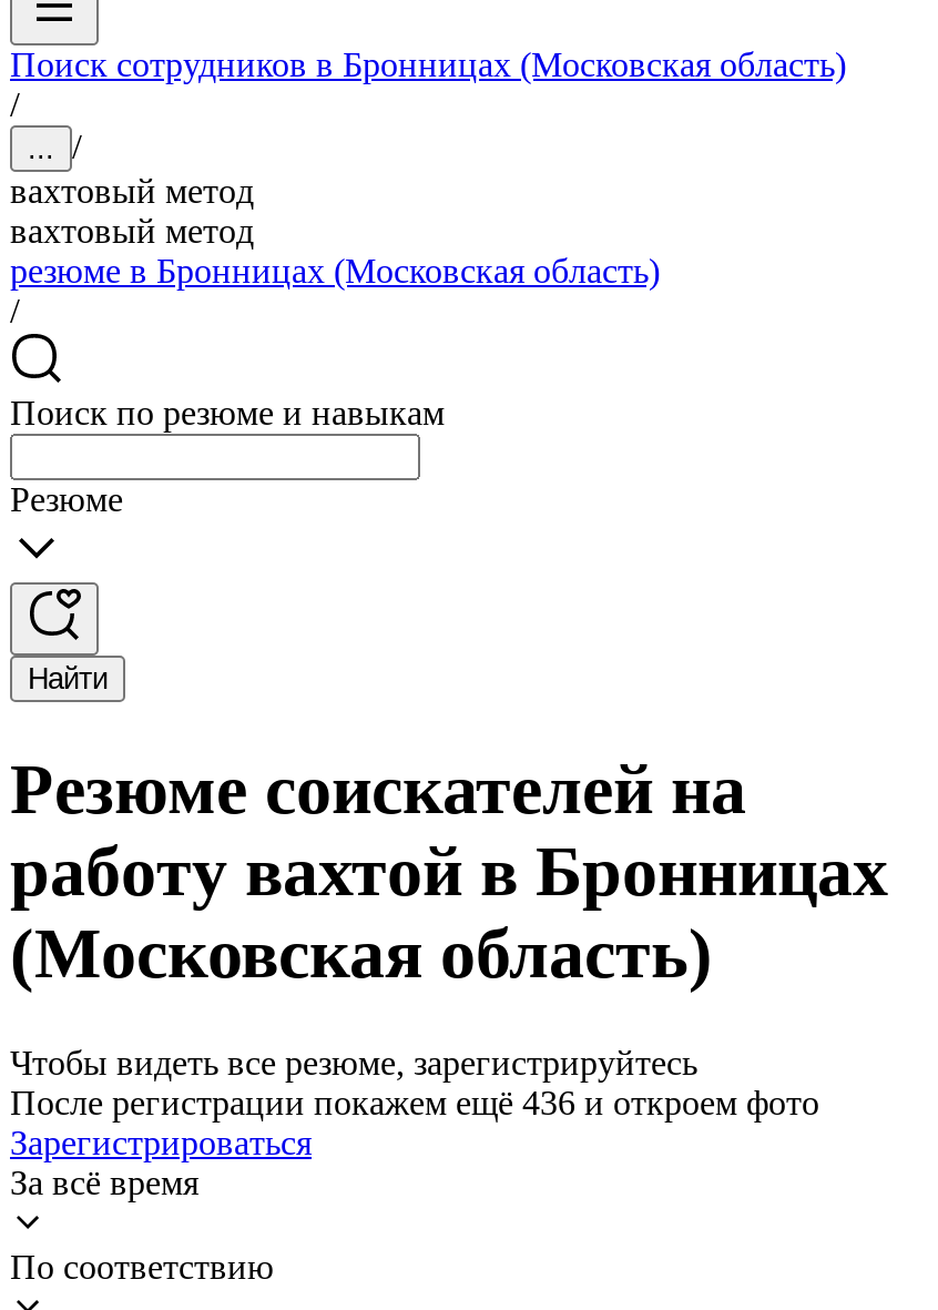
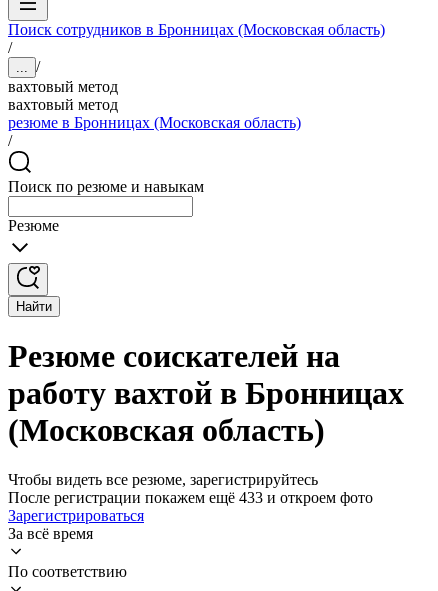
- После регистрации покажем ещё 436 и откроем фото
+ После регистрации покажем ещё 433 и откроем фото
